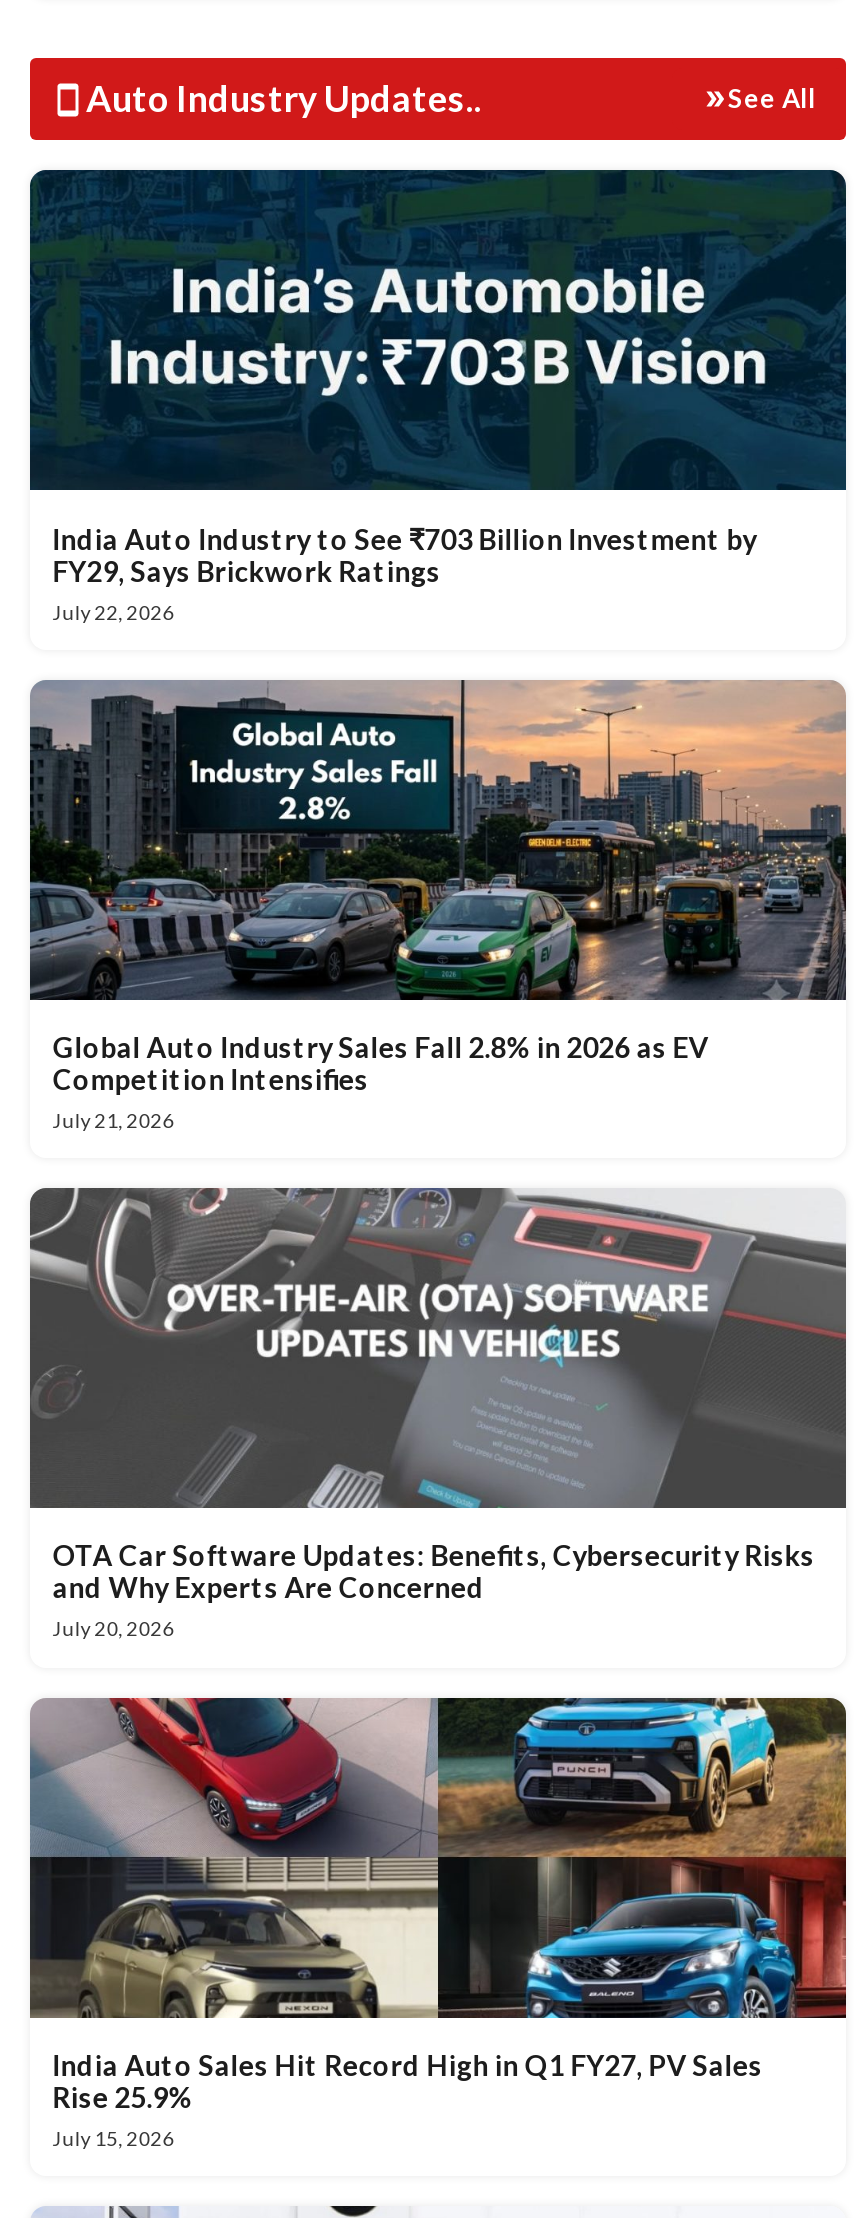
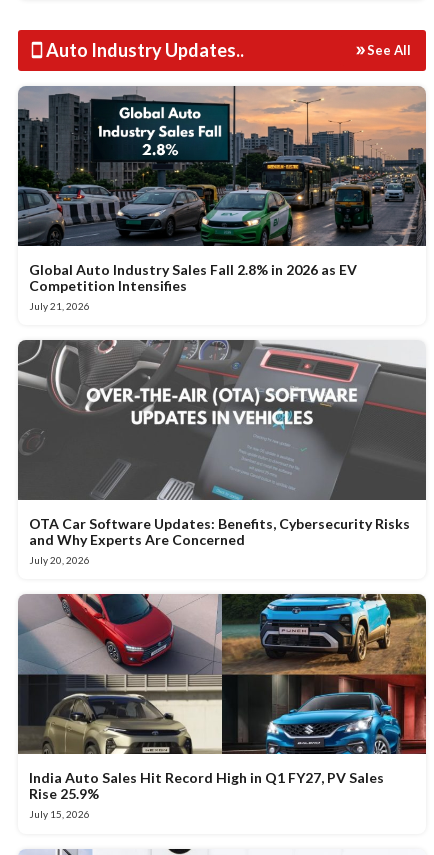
- [image]
- India Auto Industry to See ₹703 Billion Investment by
- FY29, Says Brickwork Ratings
- July 22, 2026
